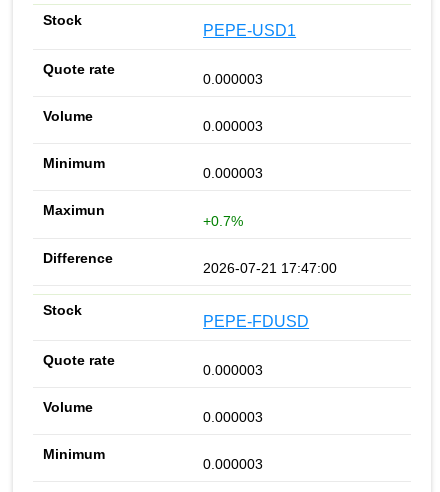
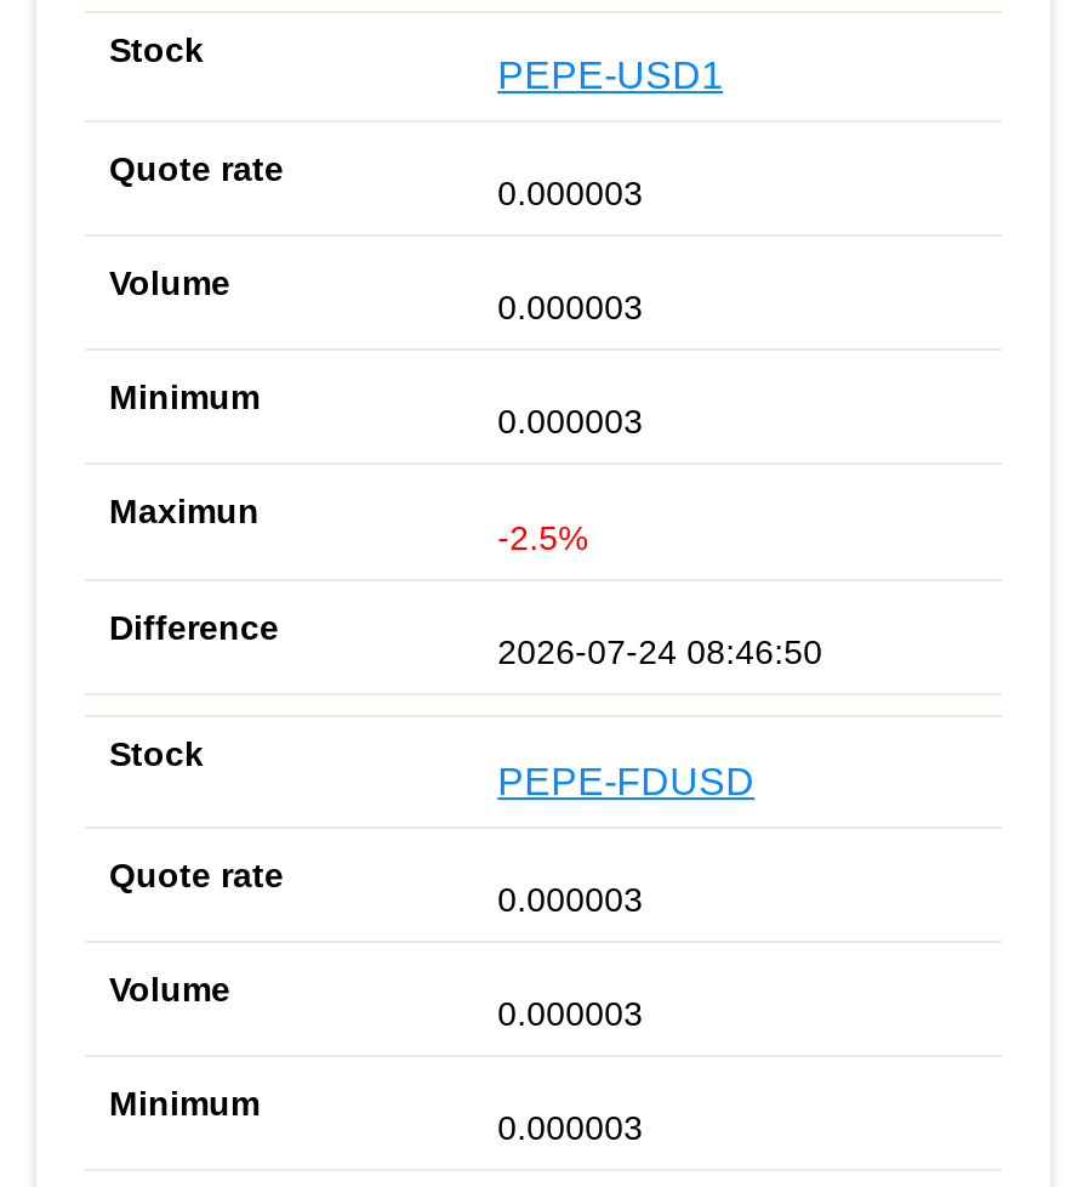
- +0.7%
+ -2.5%

- 2026-07-21 17:47:00
+ 2026-07-24 08:46:50
